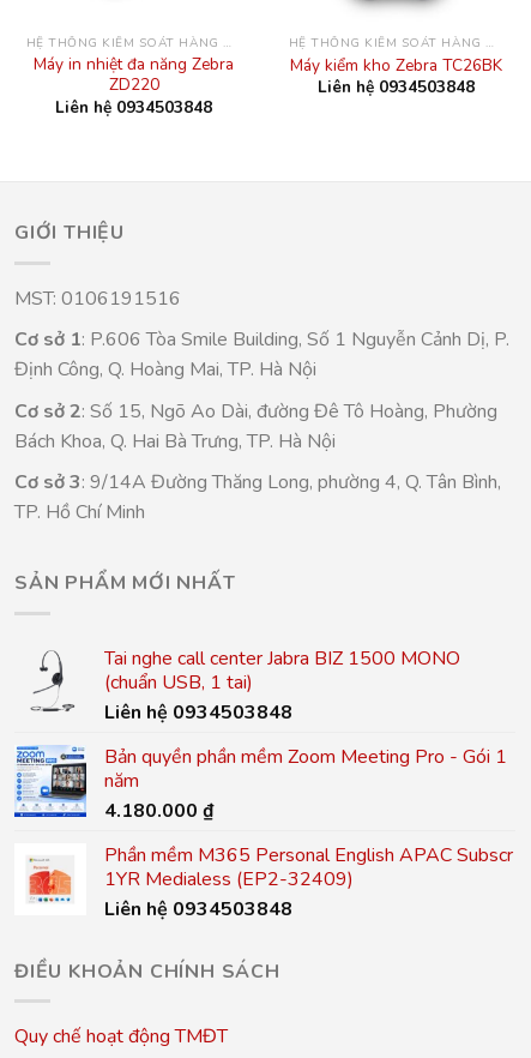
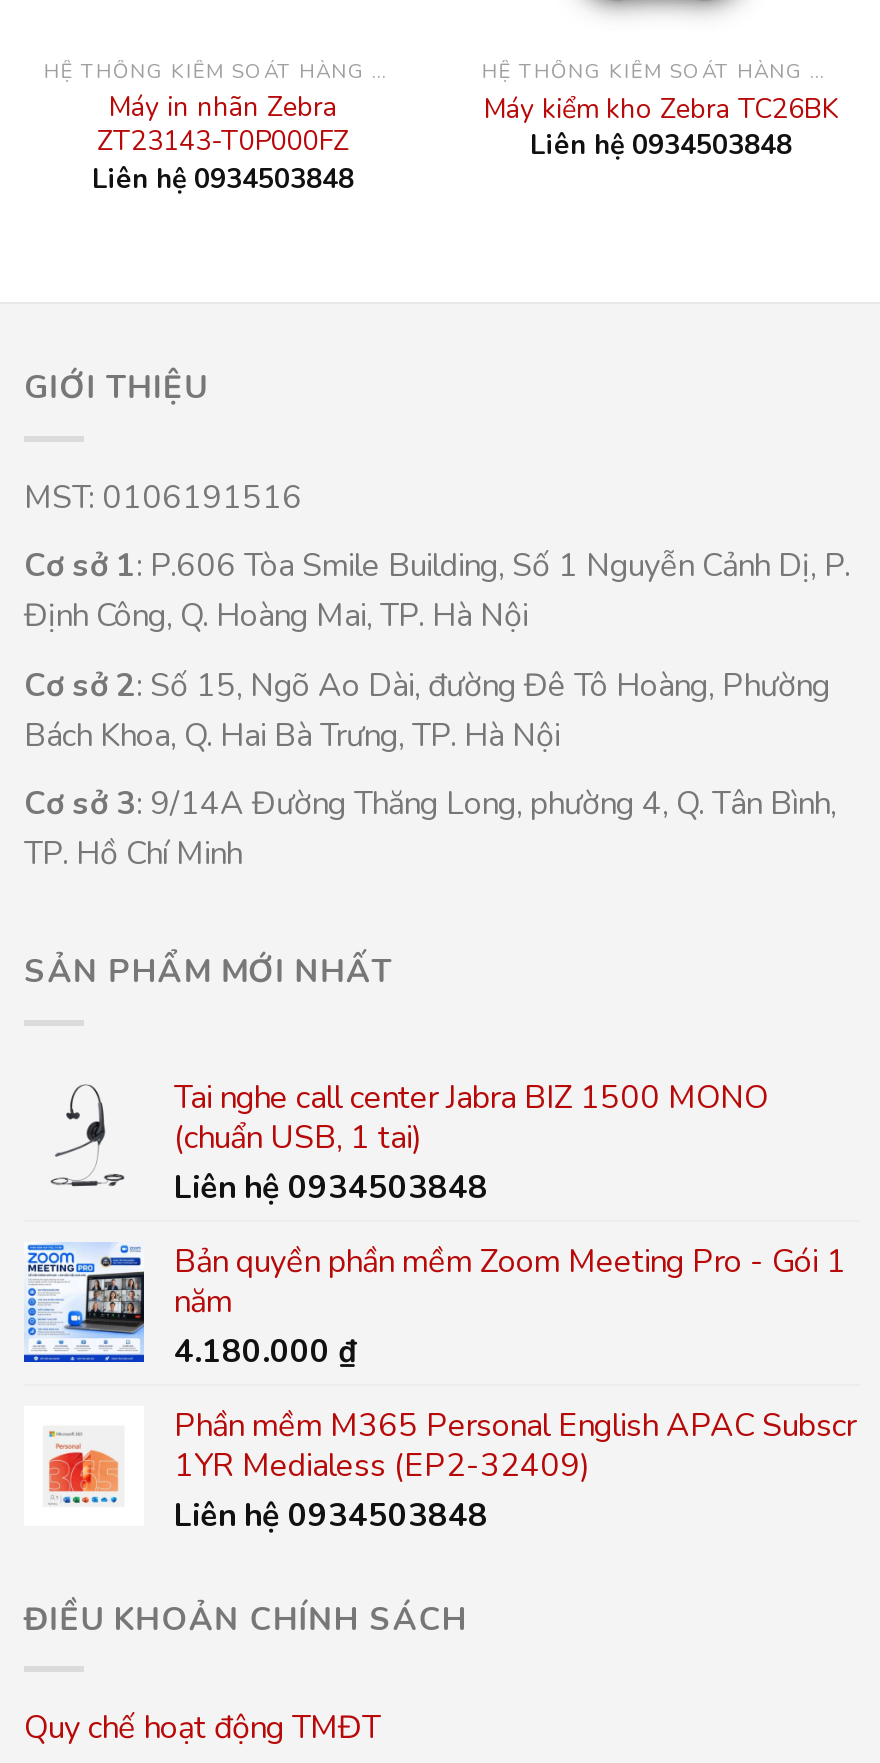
- Máy in nhiệt đa năng Zebra
- ZD220
+ Máy in nhãn Zebra
+ ZT23143-T0P000FZ
